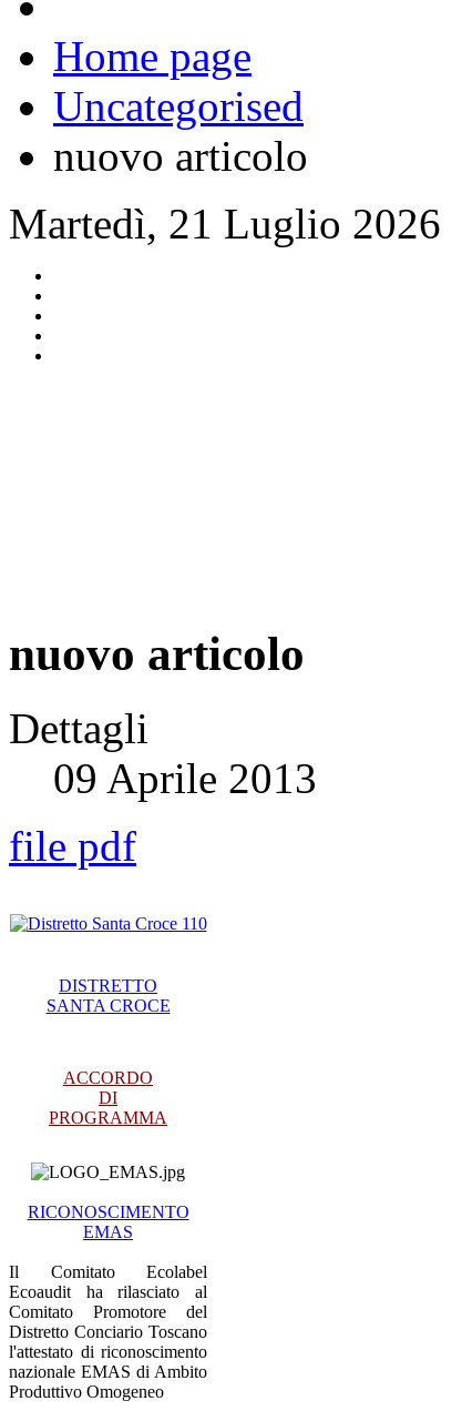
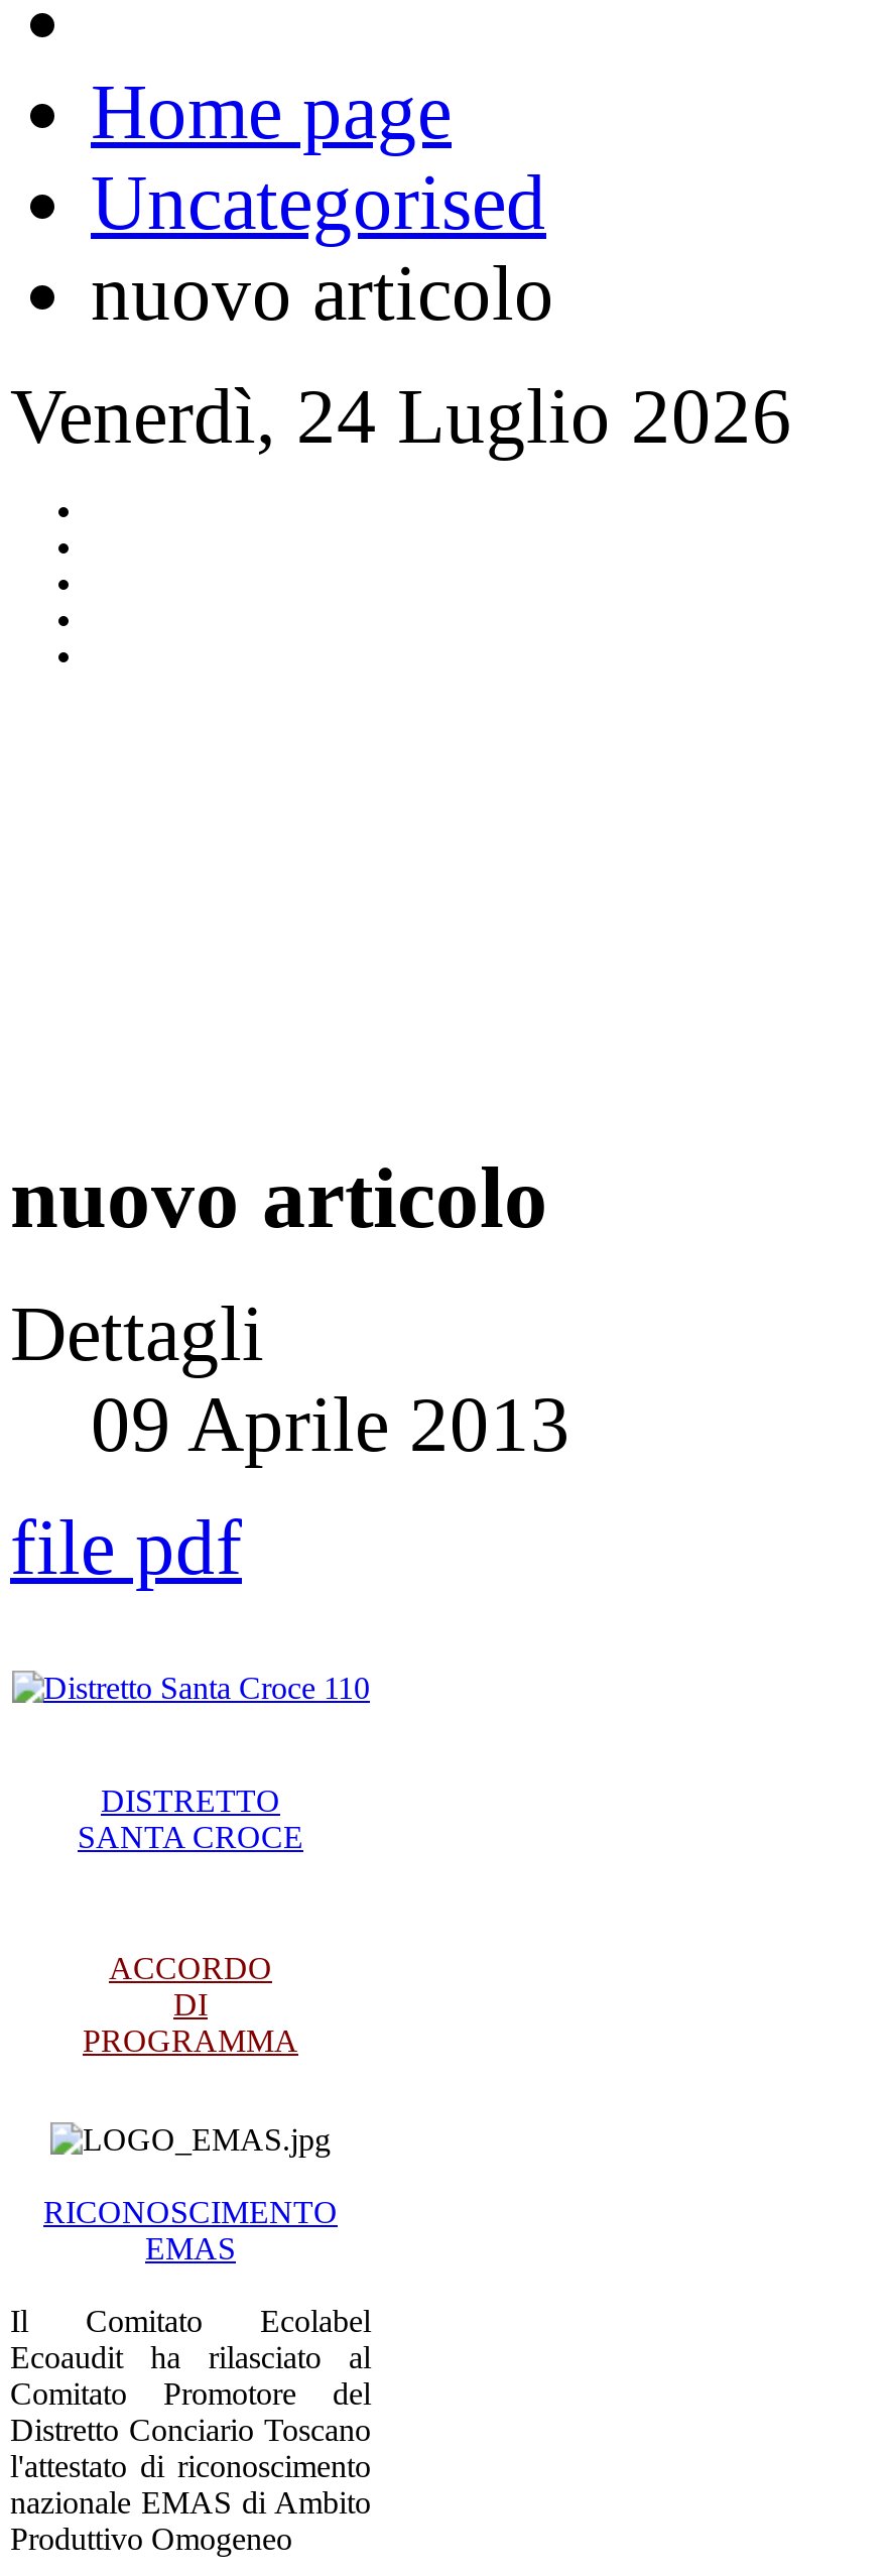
- Martedì, 21 Luglio 2026
+ Venerdì, 24 Luglio 2026
